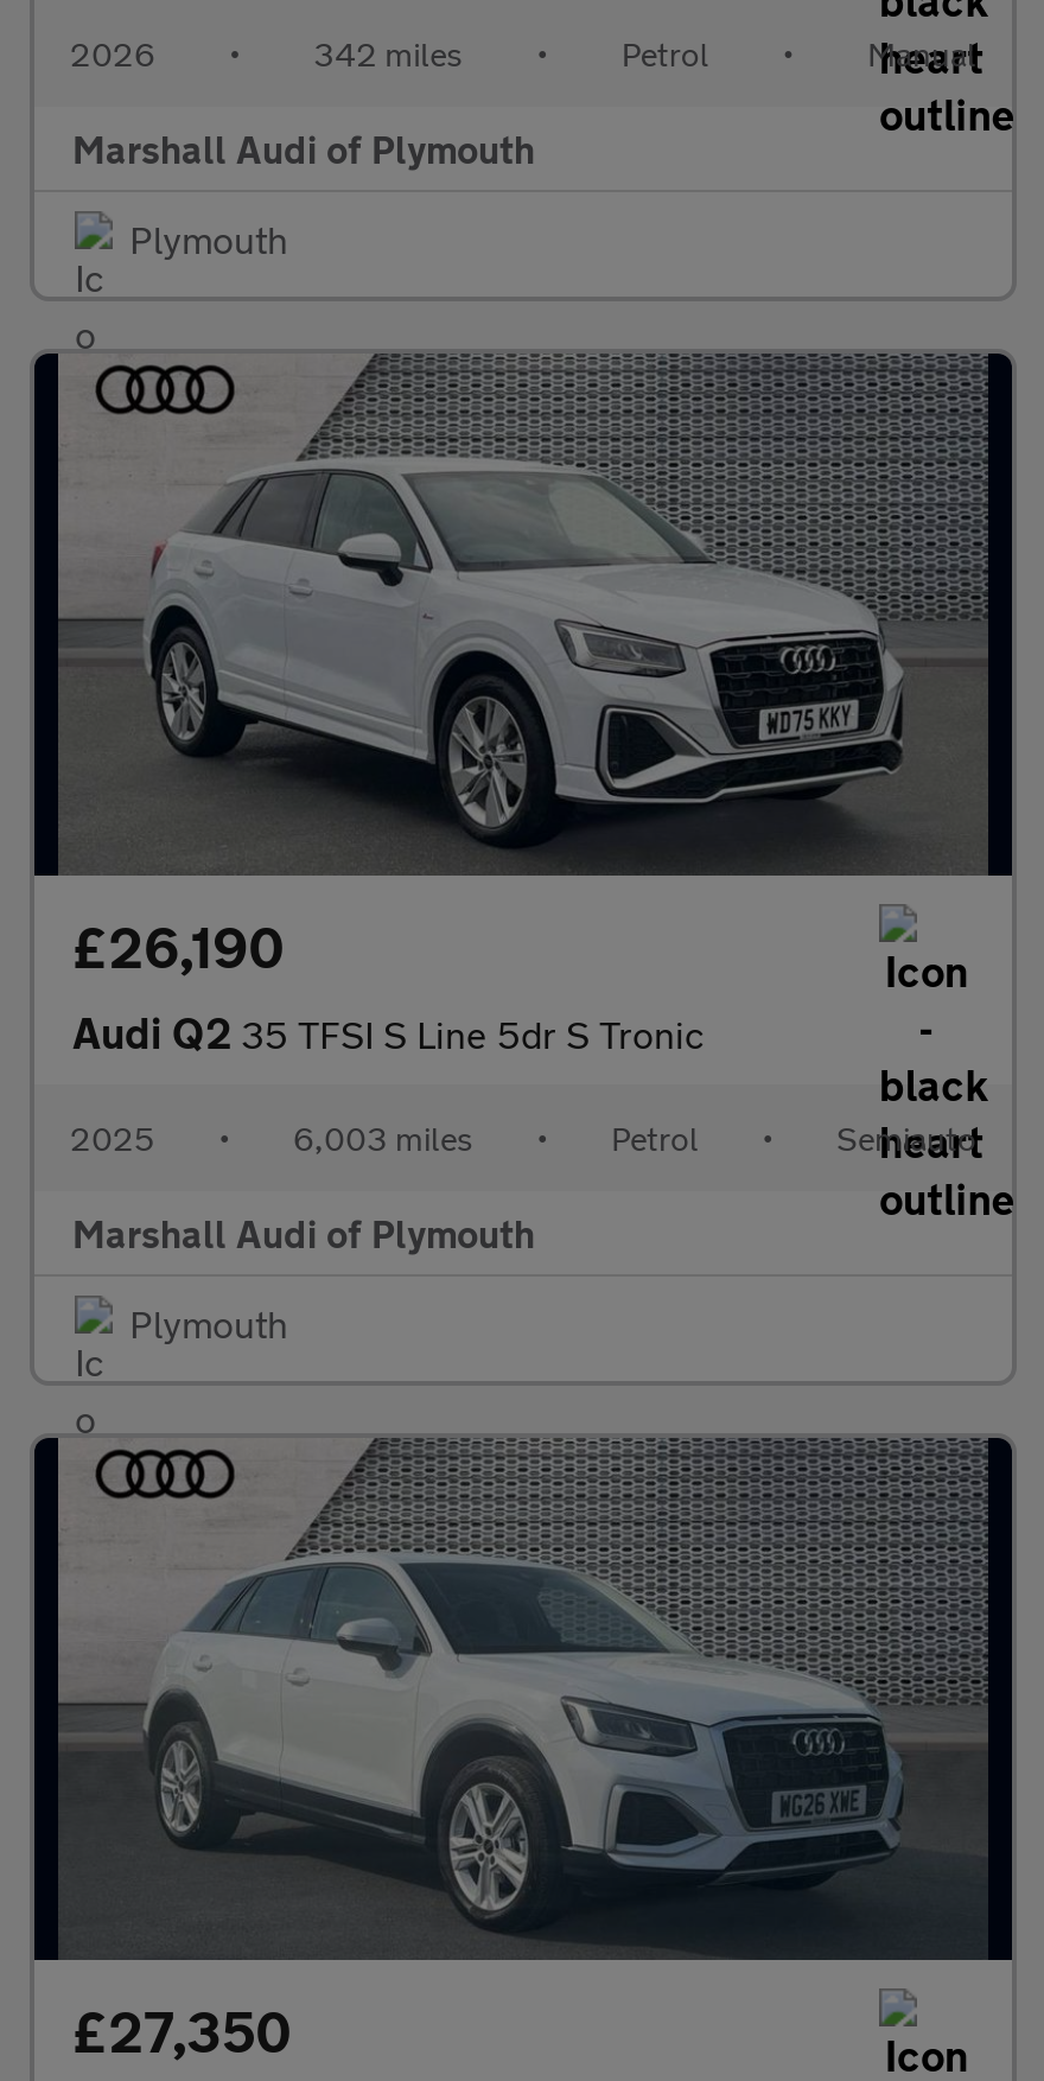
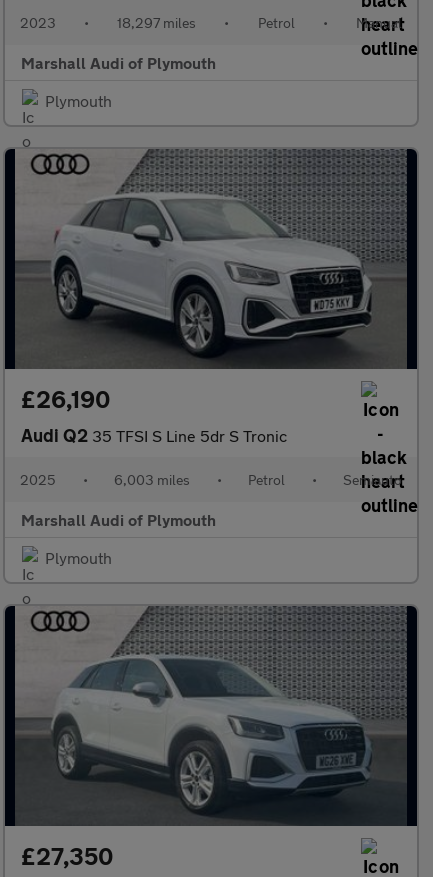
- 2026
+ 2023

- 342 miles
+ 18,297 miles
